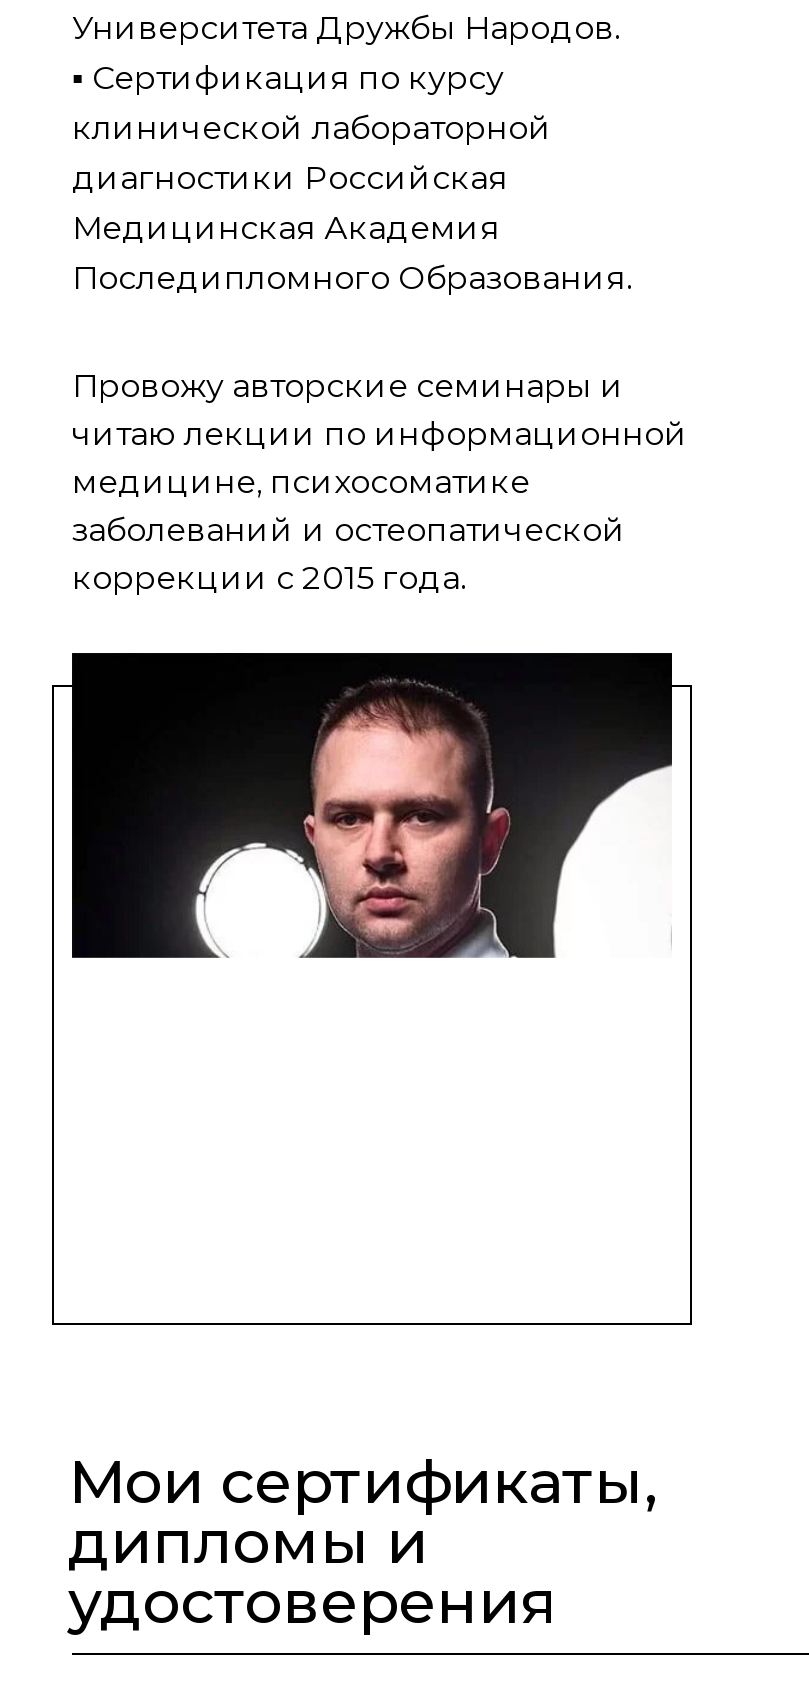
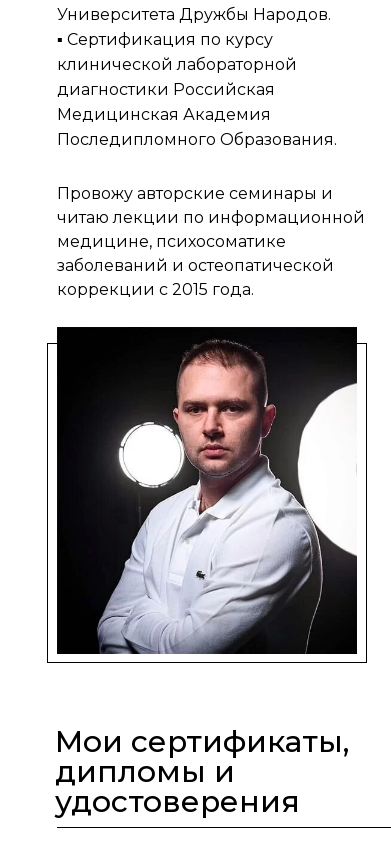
+ [image]
